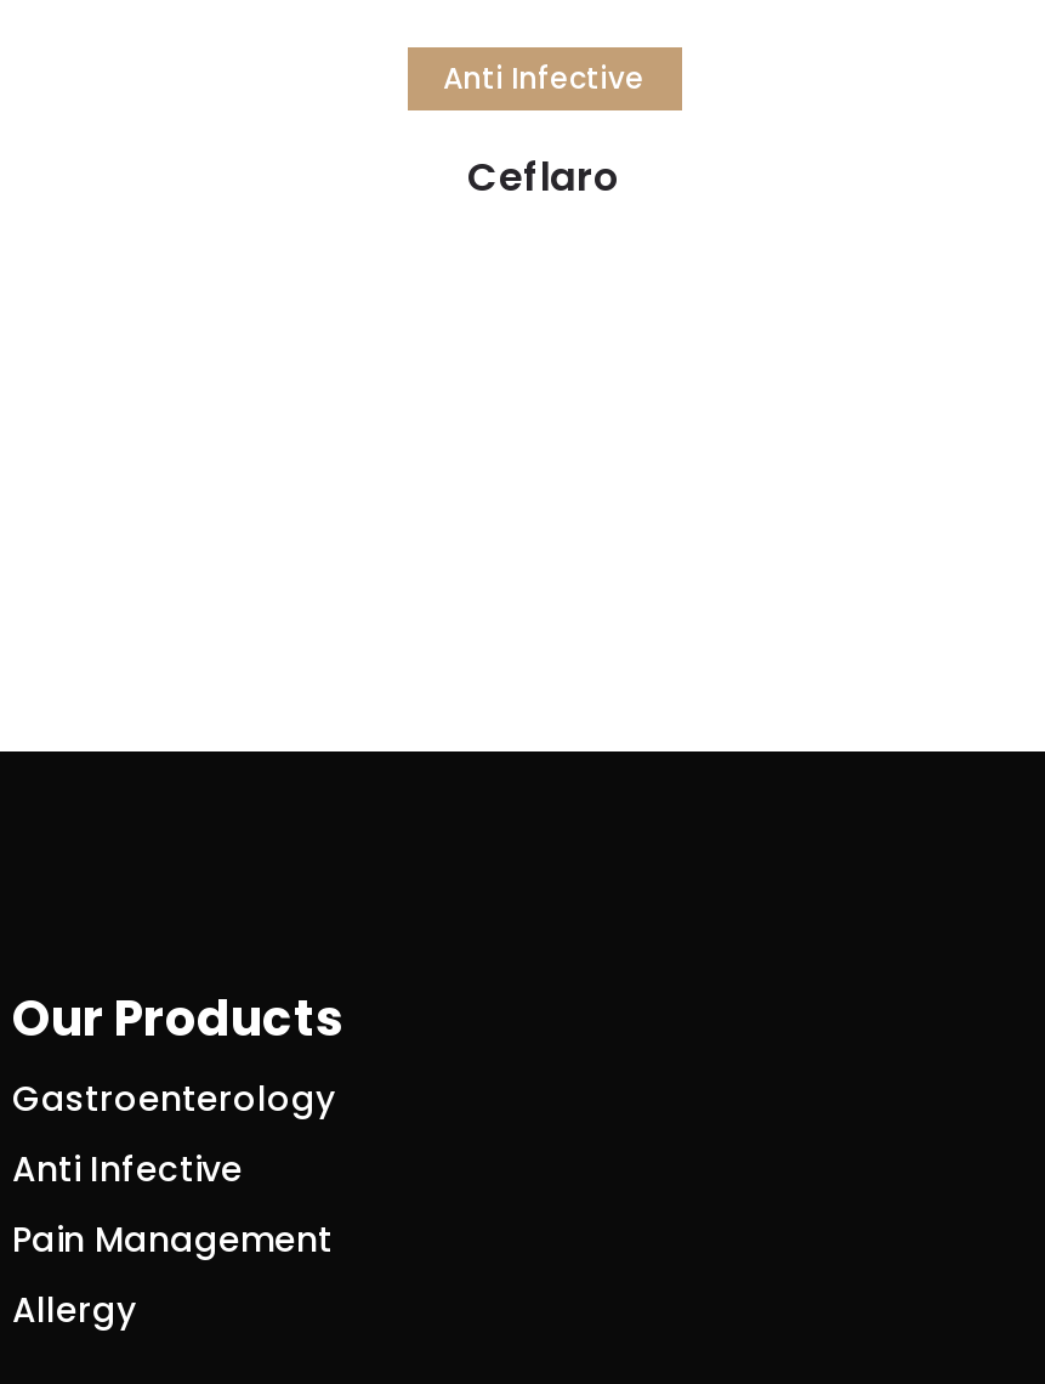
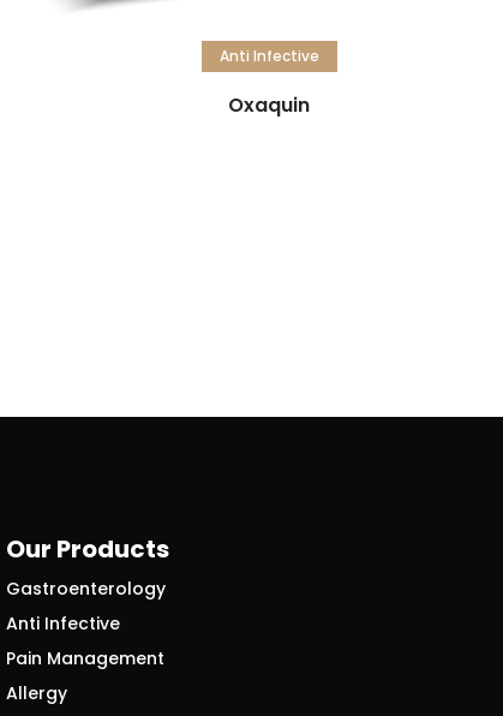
- Ceflaro
+ Oxaquin
